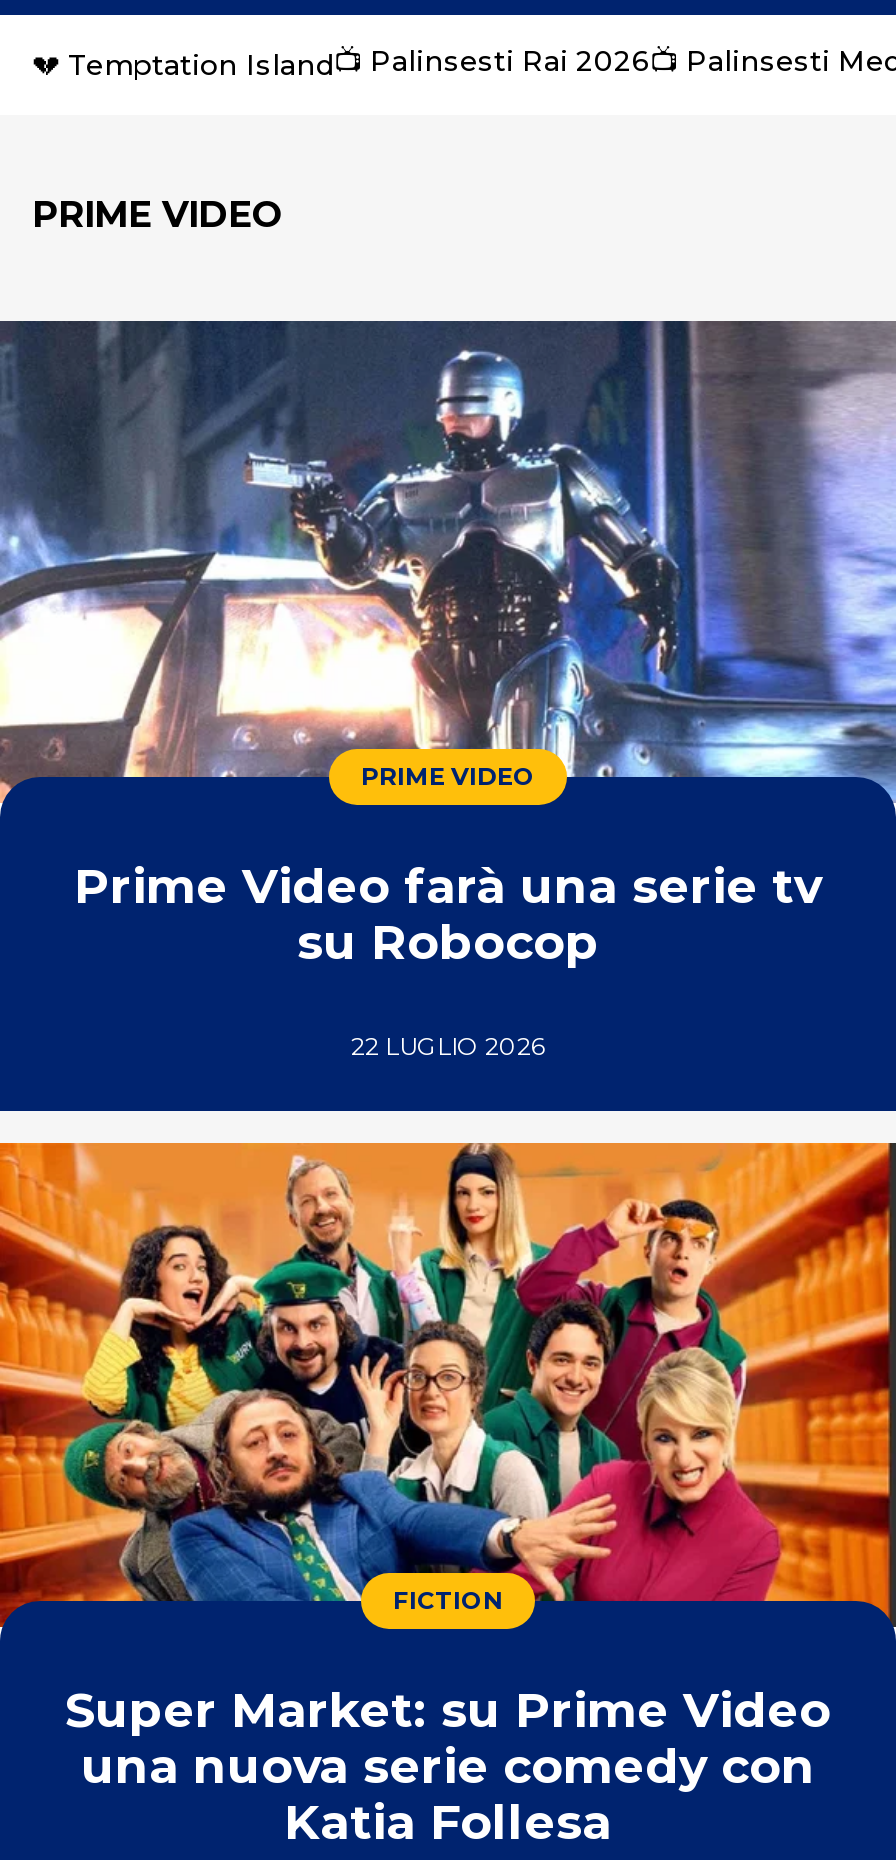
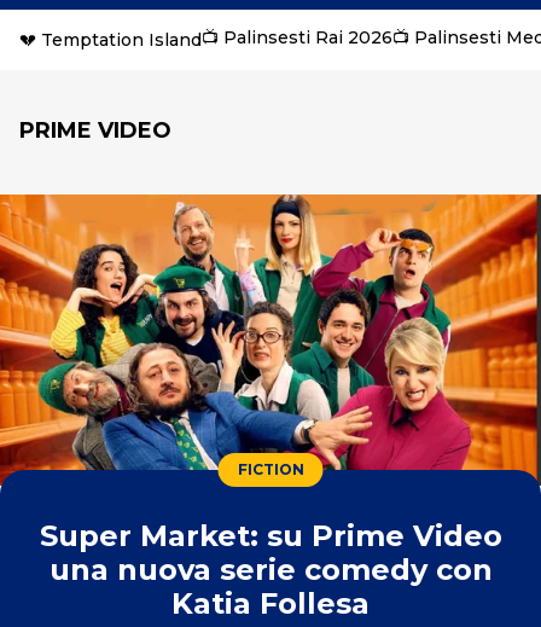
- [image]
- PRIME VIDEO
- Prime Video farà una serie tv
- su Robocop
- 22 LUGLIO 2026
